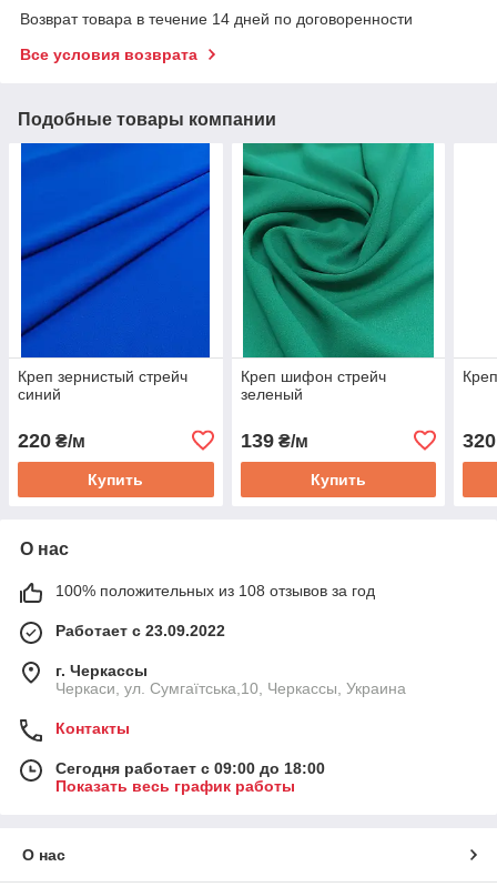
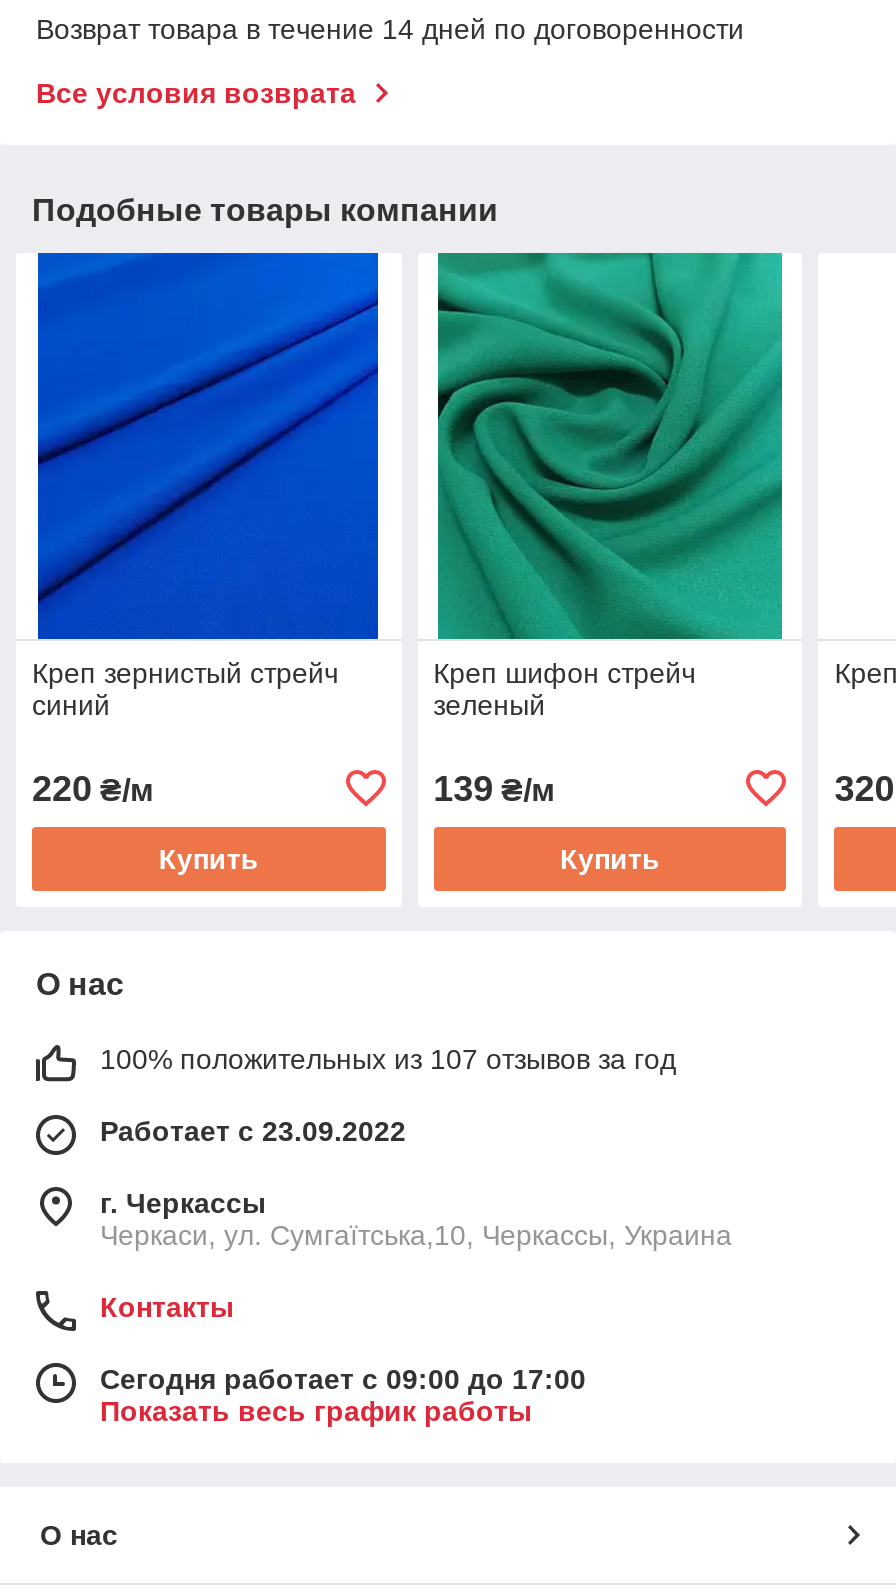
- 100% положительных из 108 отзывов за год
+ 100% положительных из 107 отзывов за год

- Сегодня работает с 09:00 до 18:00
+ Сегодня работает с 09:00 до 17:00
